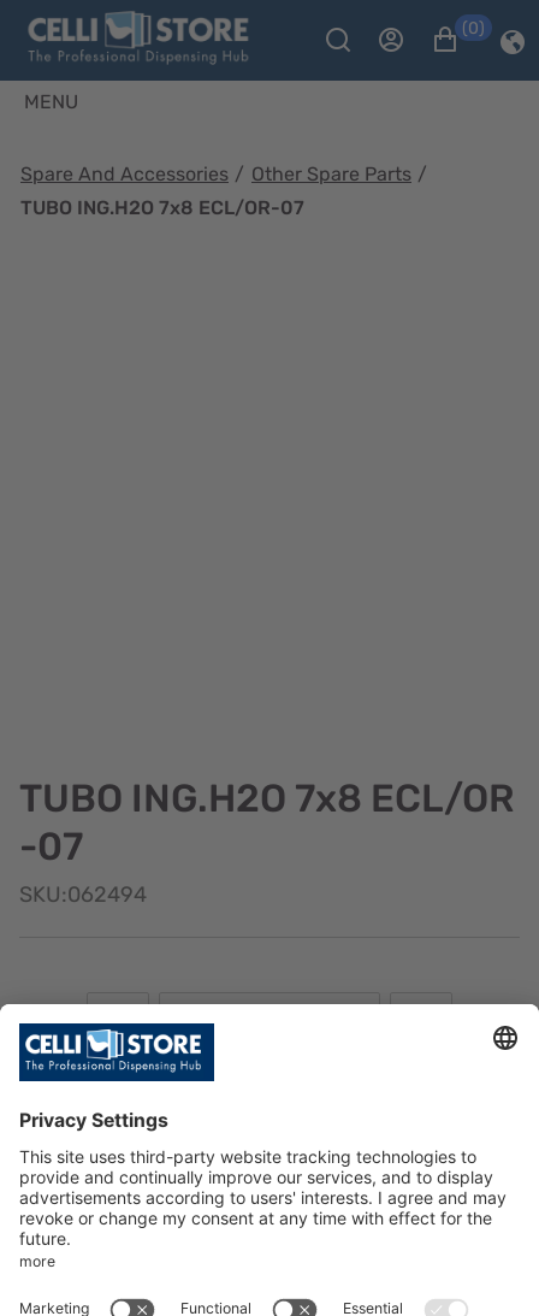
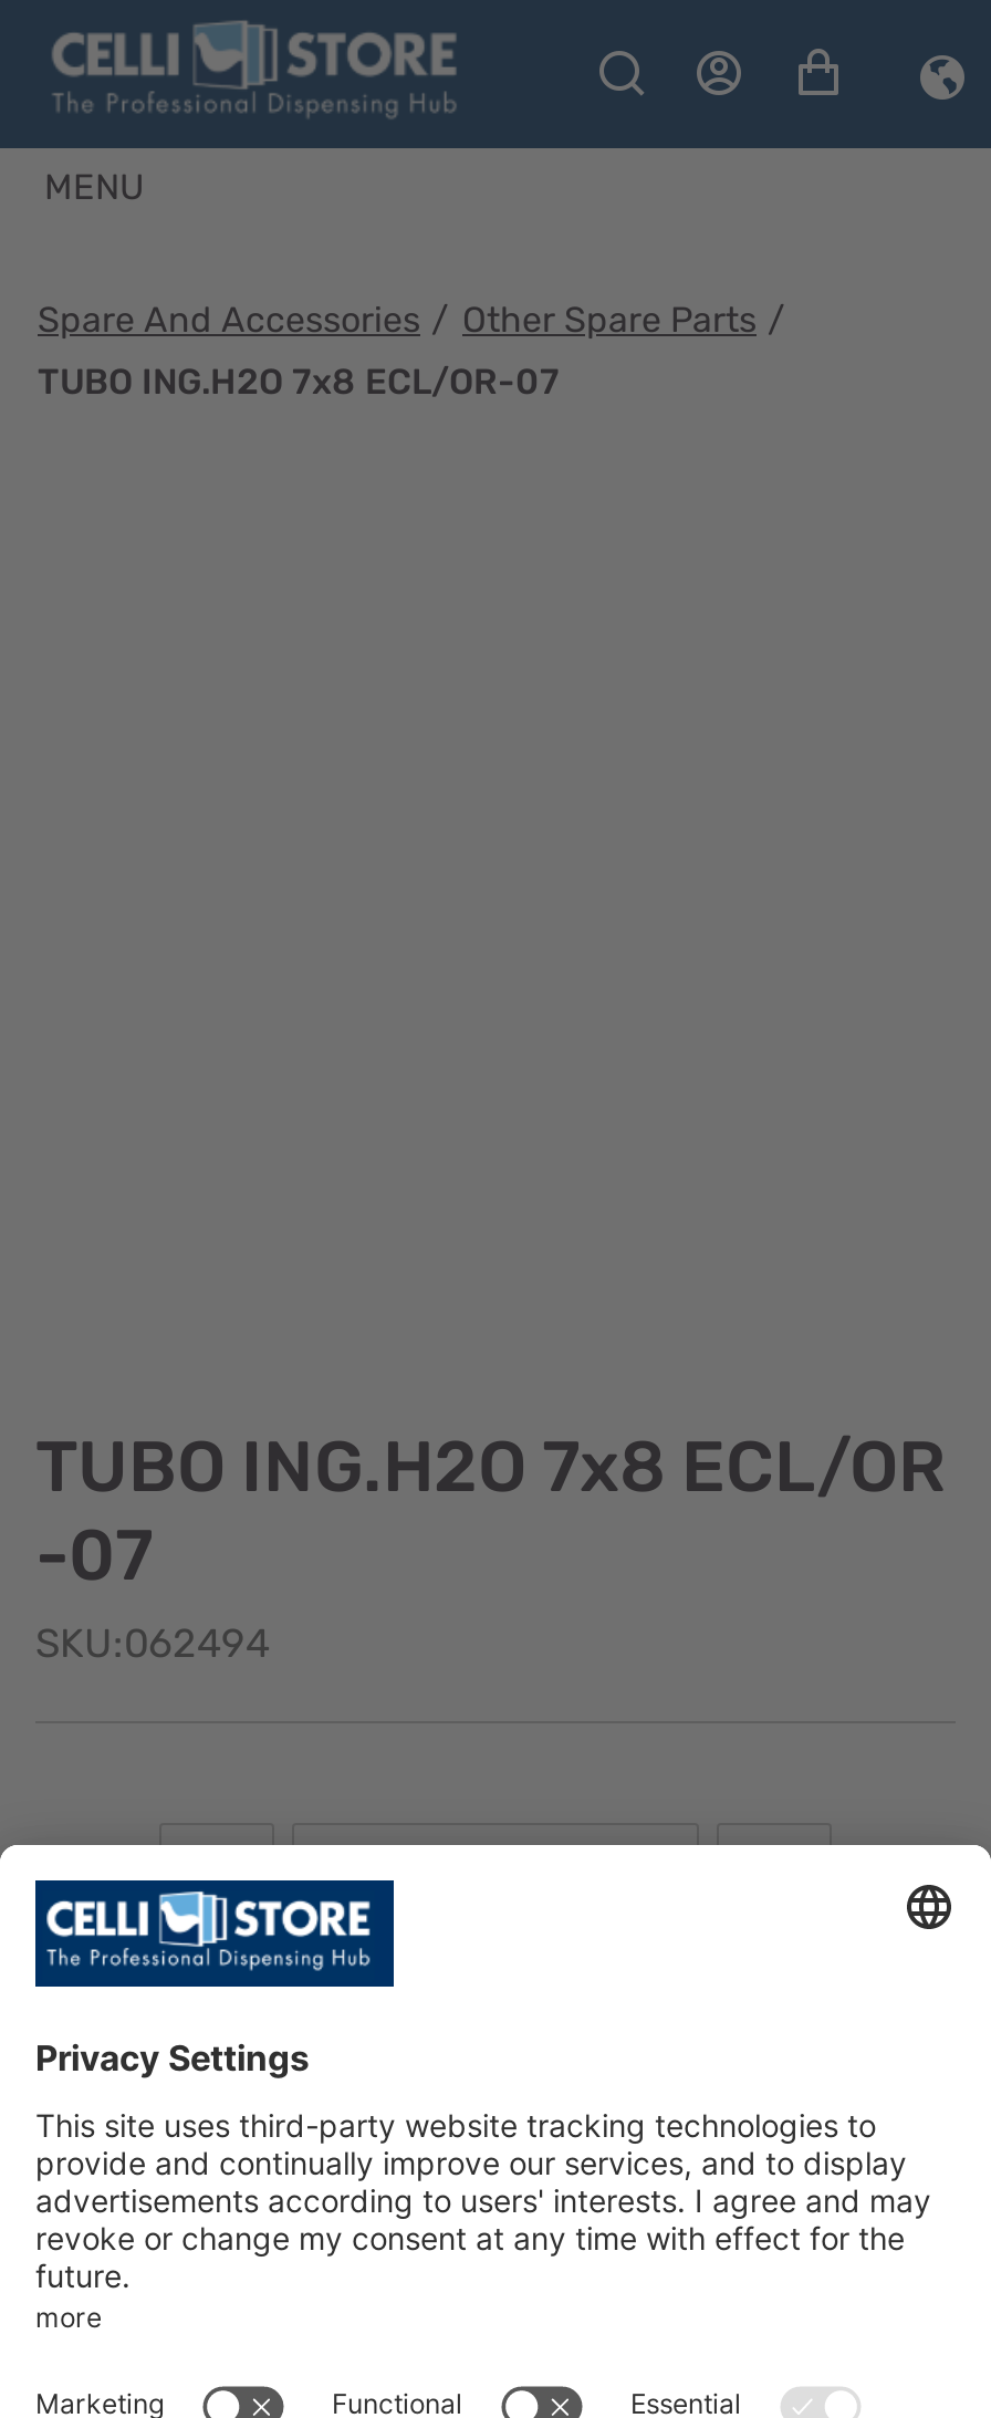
- (0)
